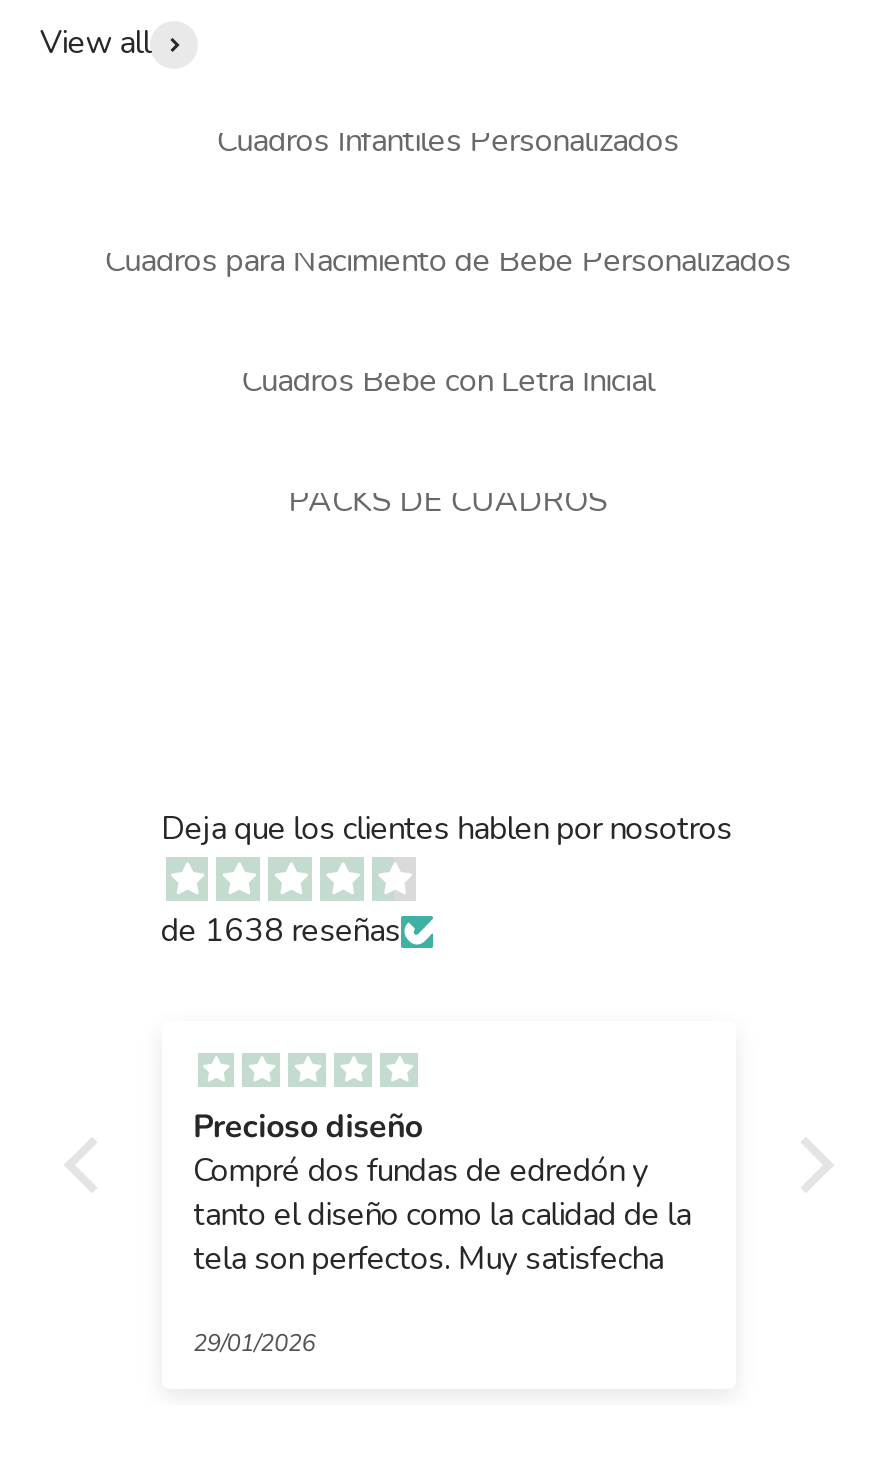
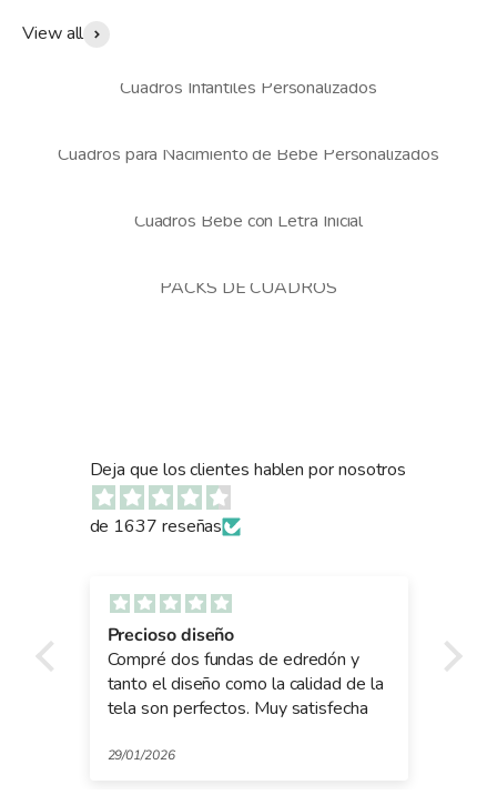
- de 1638 reseñas
+ de 1637 reseñas
